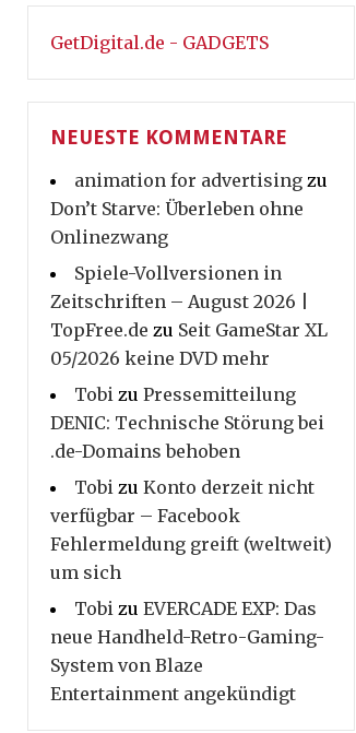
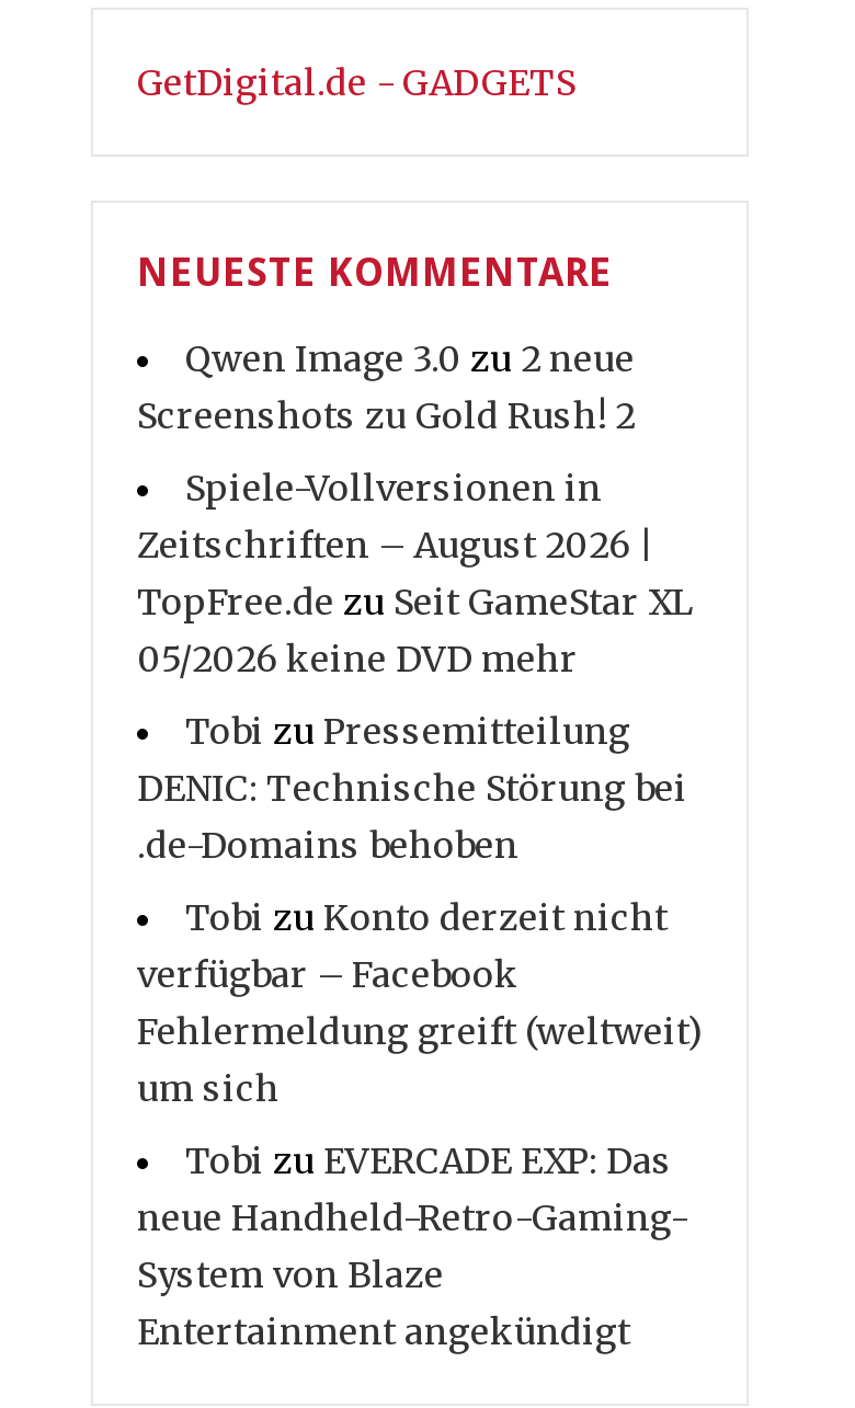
- animation for advertising zu
- Don’t Starve: Überleben ohne
- Onlinezwang
+ Qwen Image 3.0 zu 2 neue
+ Screenshots zu Gold Rush! 2
